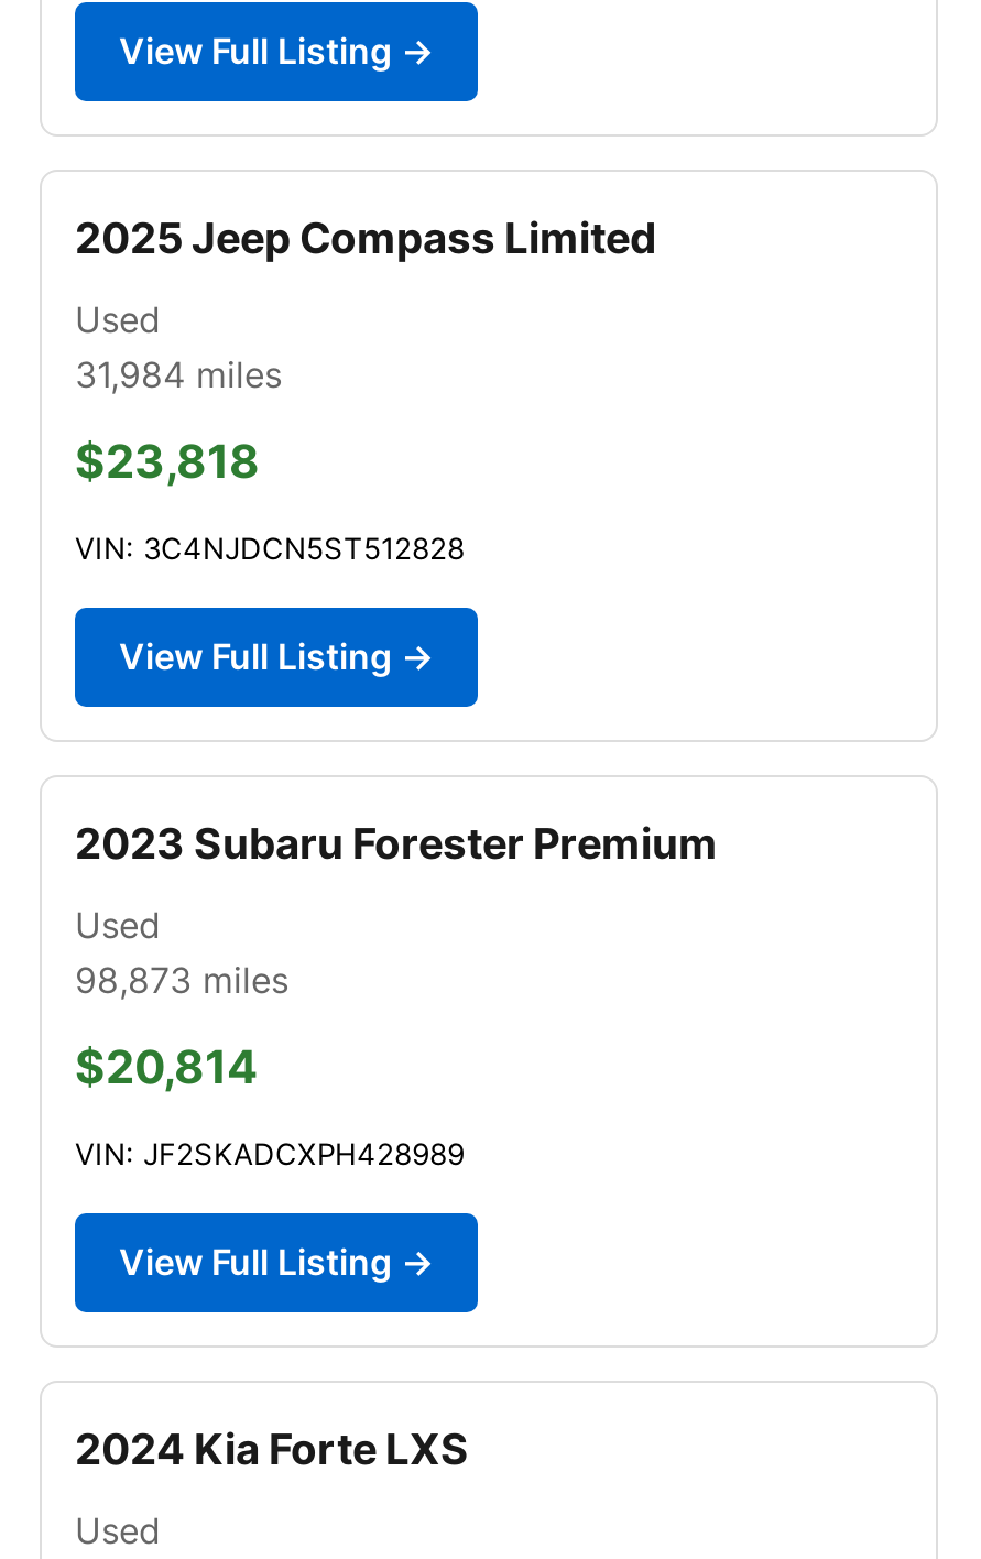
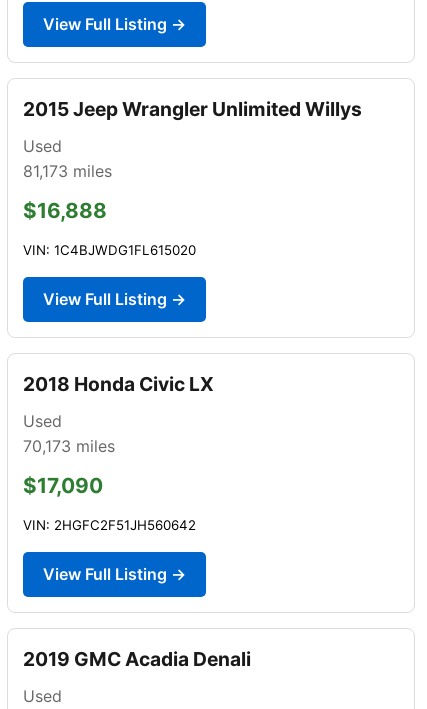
- 2025 Jeep Compass Limited
+ 2015 Jeep Wrangler Unlimited Willys

- 31,984 miles
+ 81,173 miles

- $23,818
+ $16,888

- VIN: 3C4NJDCN5ST512828
+ VIN: 1C4BJWDG1FL615020

- 2023 Subaru Forester Premium
+ 2018 Honda Civic LX

- 98,873 miles
+ 70,173 miles

- $20,814
+ $17,090

- VIN: JF2SKADCXPH428989
+ VIN: 2HGFC2F51JH560642

- 2024 Kia Forte LXS
+ 2019 GMC Acadia Denali
